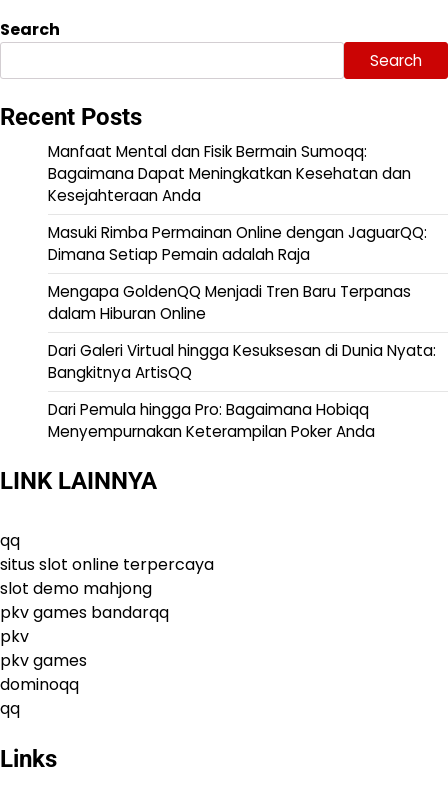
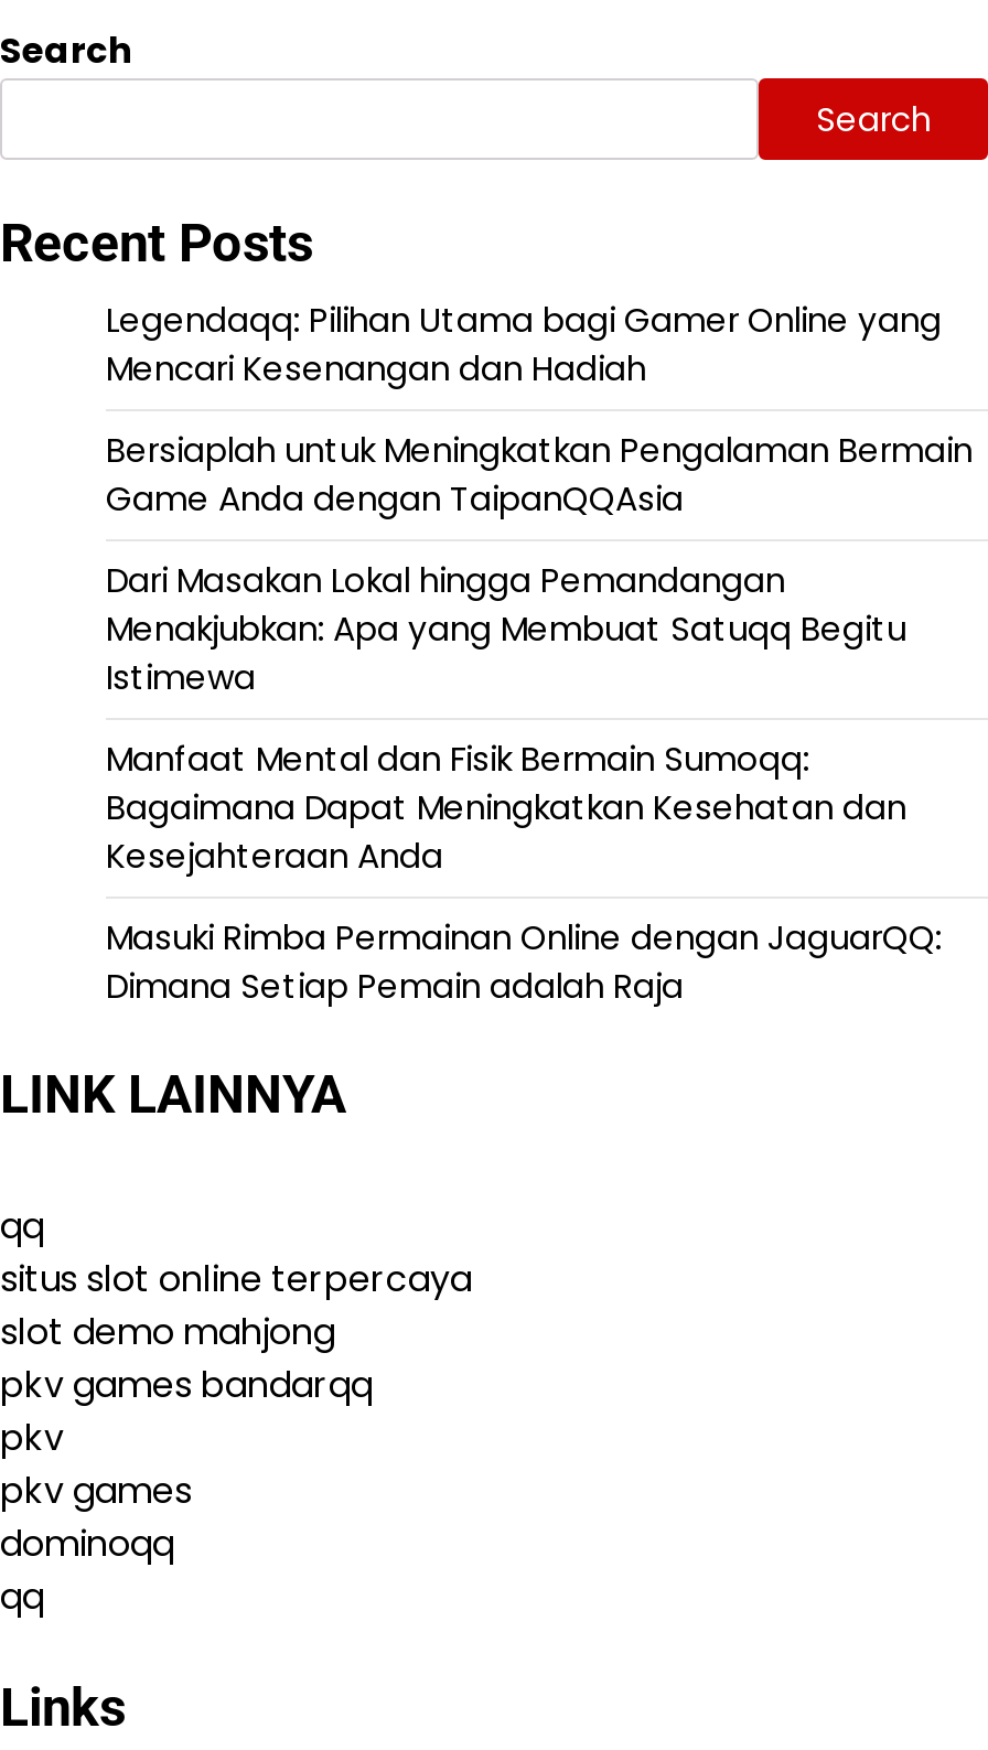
+ Legendaqq: Pilihan Utama bagi Gamer Online yang
+ Mencari Kesenangan dan Hadiah
+ Bersiaplah untuk Meningkatkan Pengalaman Bermain
+ Game Anda dengan TaipanQQAsia
+ Dari Masakan Lokal hingga Pemandangan
+ Menakjubkan: Apa yang Membuat Satuqq Begitu
+ Istimewa

moved down: Manfaat Mental dan Fisik Bermain Sumoqq: | Bagaimana Dapat Meningkatkan Kesehatan dan | Kesejahteraan Anda | Masuki Rimba Permainan Online dengan JaguarQQ: | Dimana Setiap Pemain adalah Raja

- Mengapa GoldenQQ Menjadi Tren Baru Terpanas
- dalam Hiburan Online
- Dari Galeri Virtual hingga Kesuksesan di Dunia Nyata:
- Bangkitnya ArtisQQ
- Dari Pemula hingga Pro: Bagaimana Hobiqq
- Menyempurnakan Keterampilan Poker Anda
